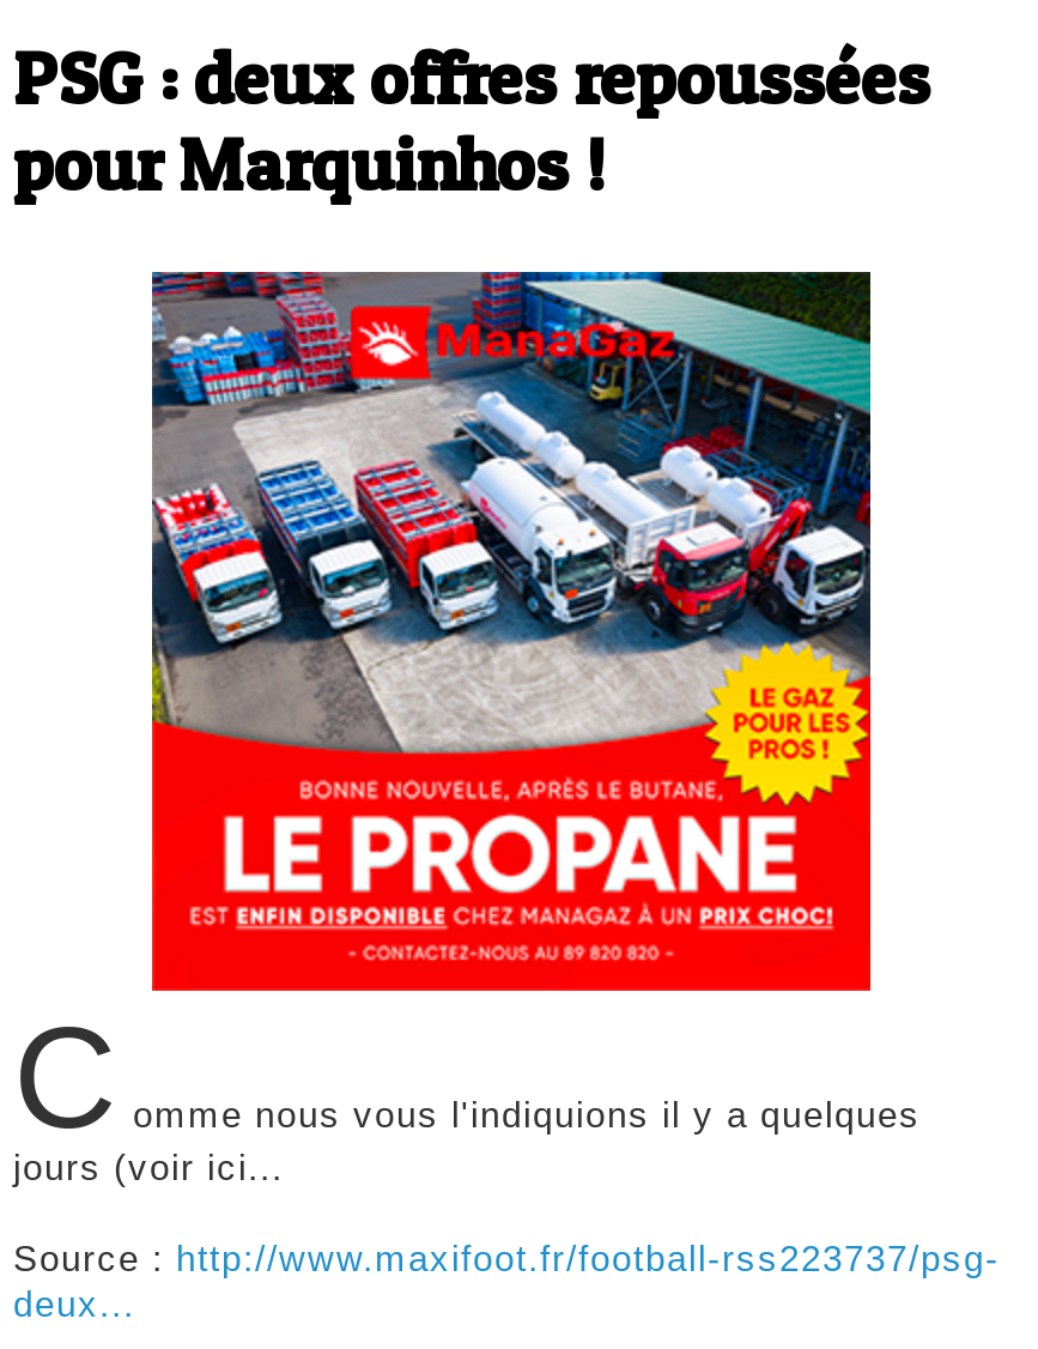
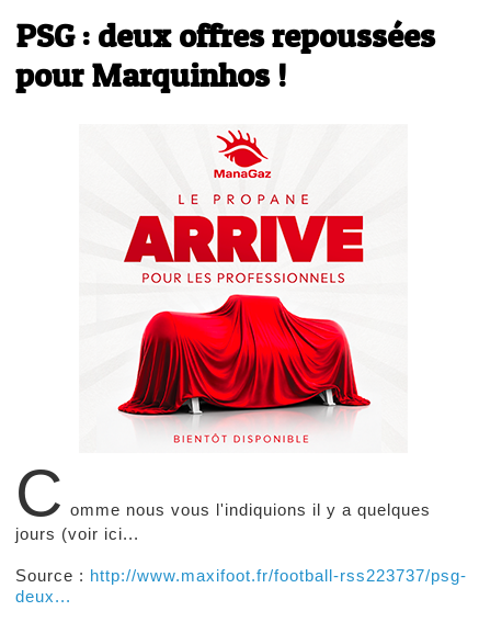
- [image]
+ [image]
